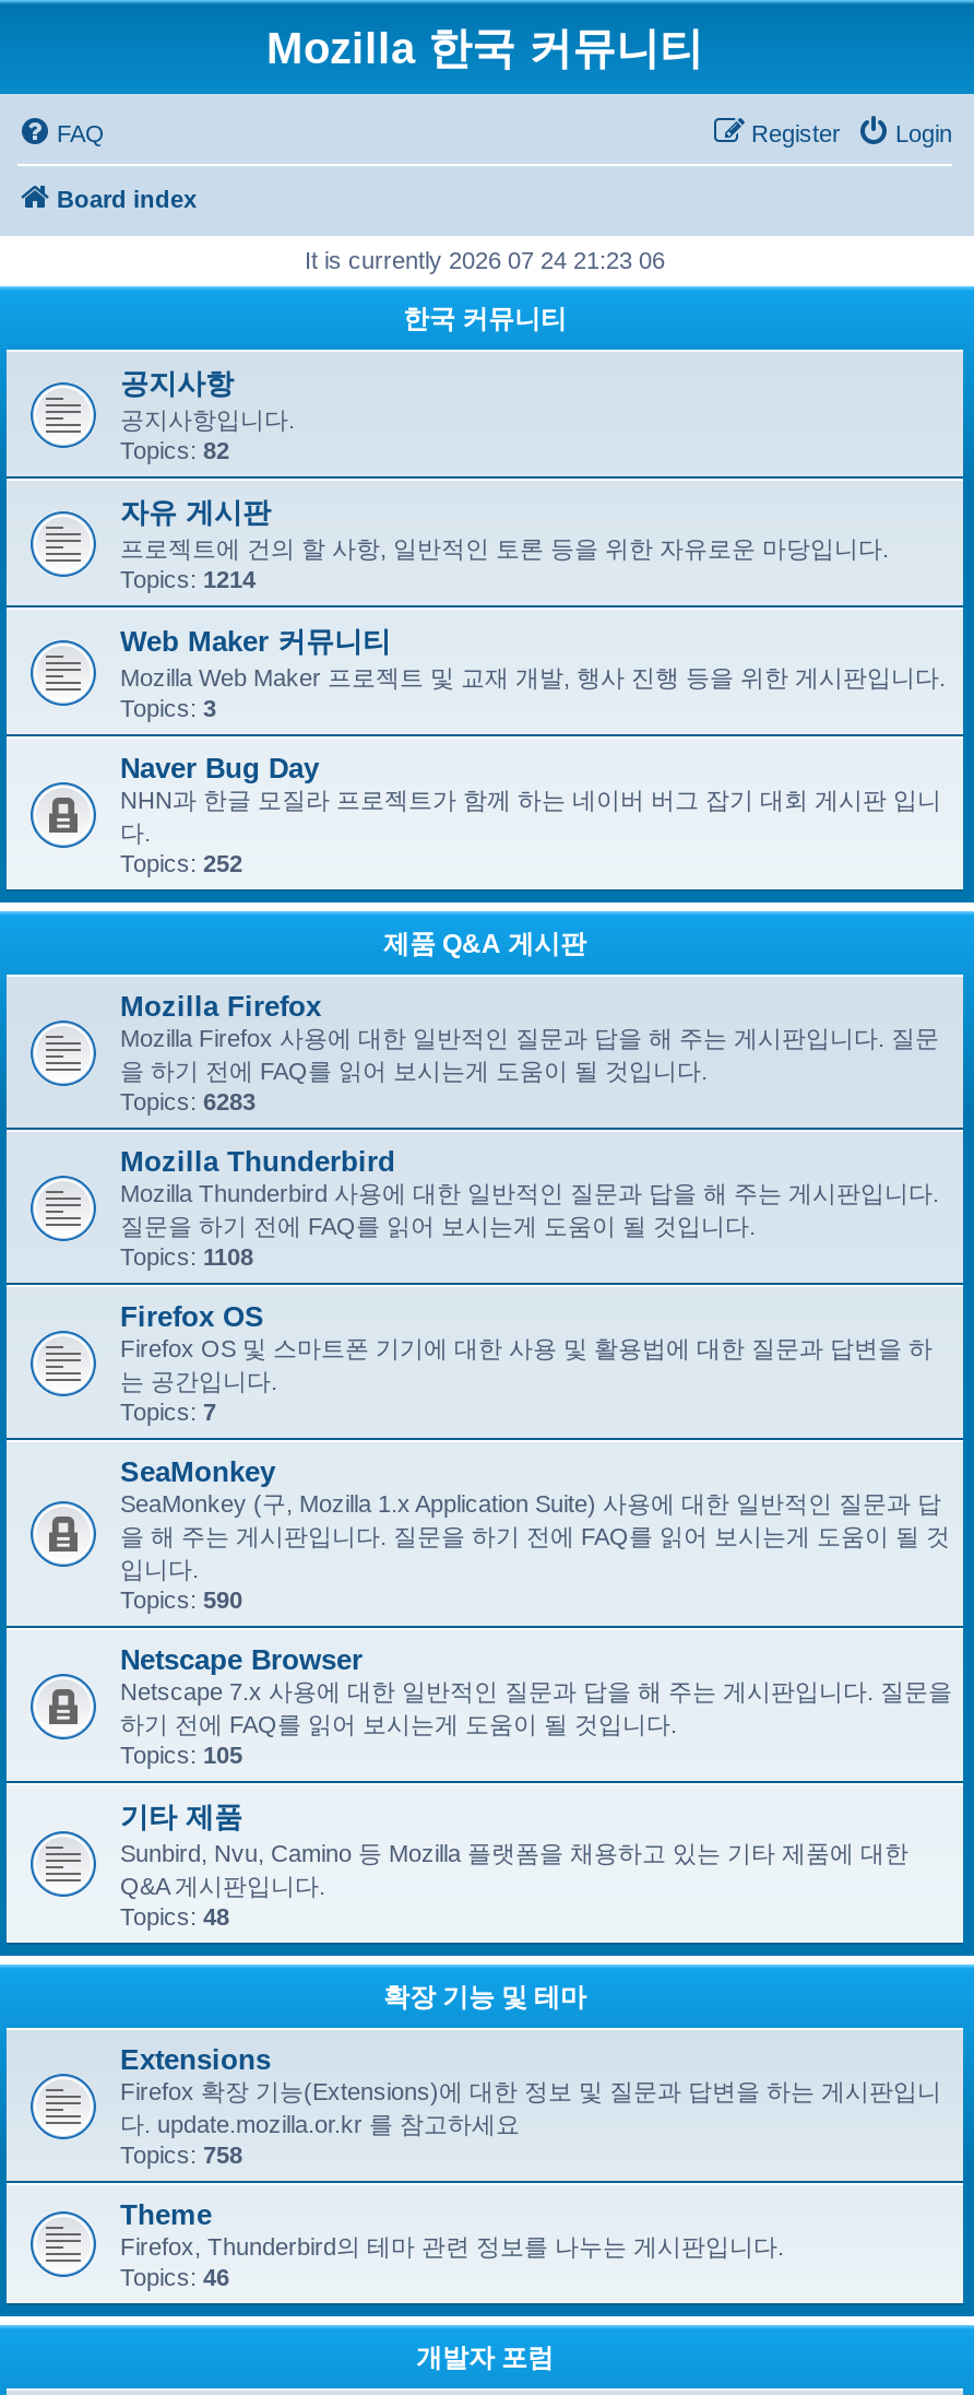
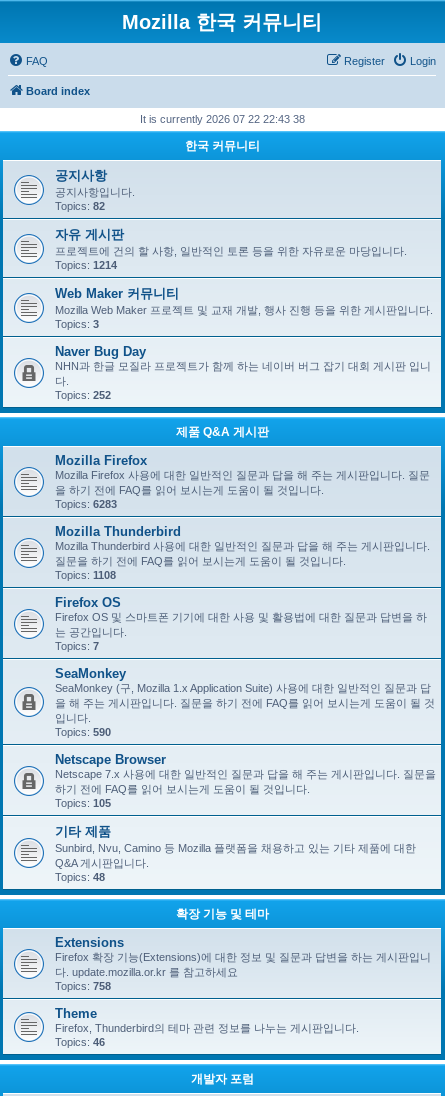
- It is currently 2026 07 24 21:23 06
+ It is currently 2026 07 22 22:43 38
